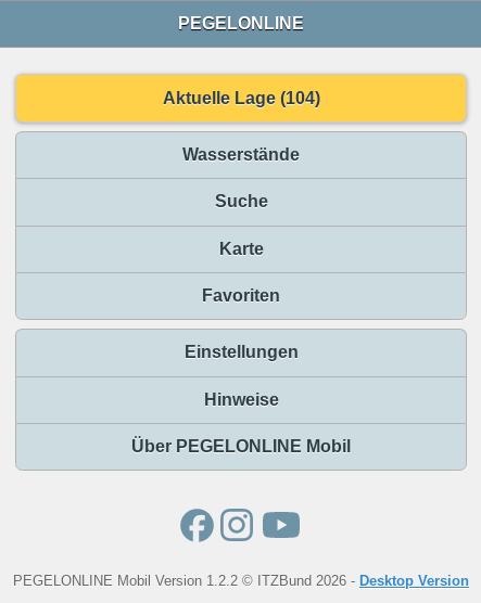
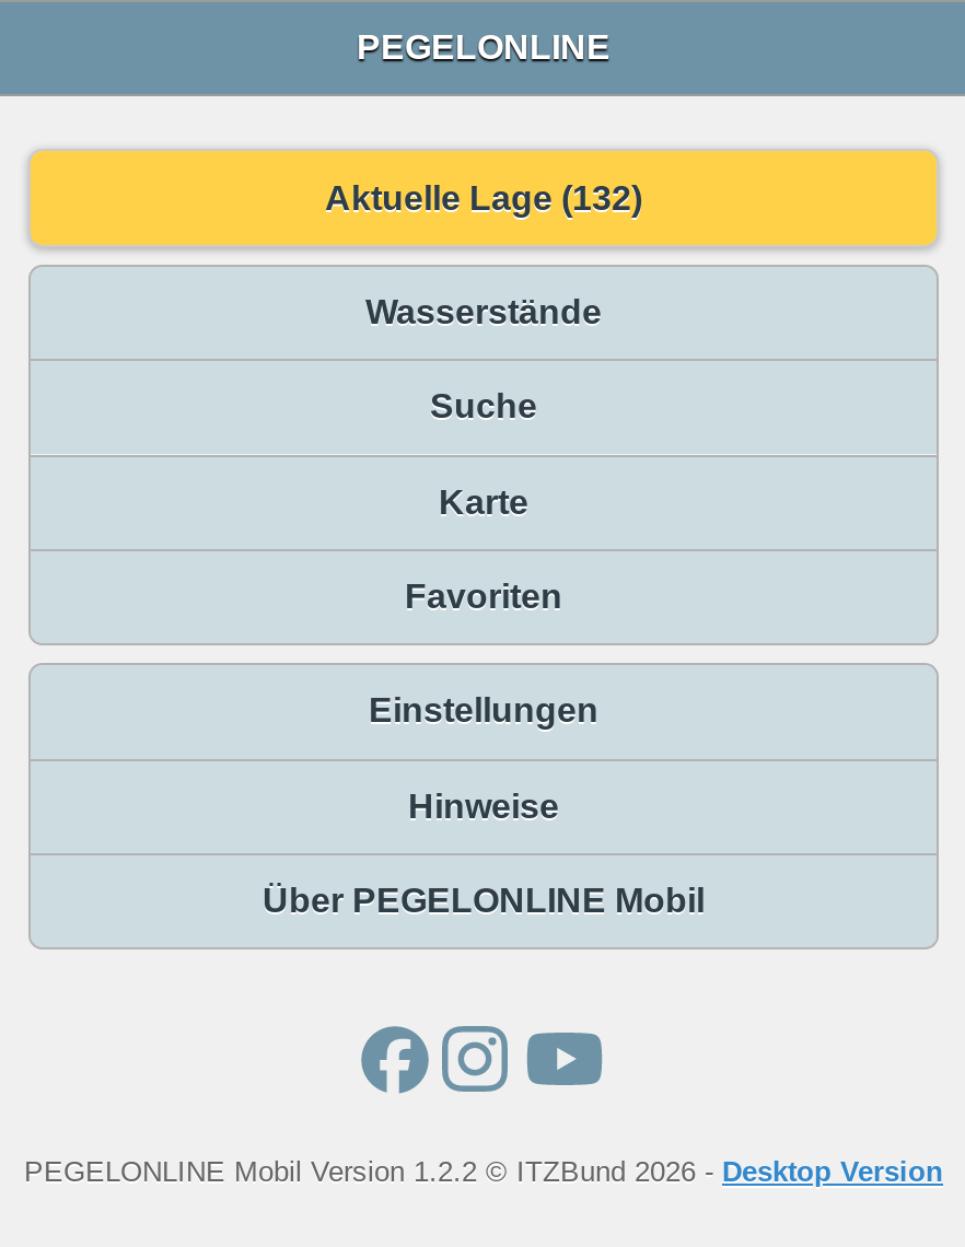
- Aktuelle Lage (104)
+ Aktuelle Lage (132)
